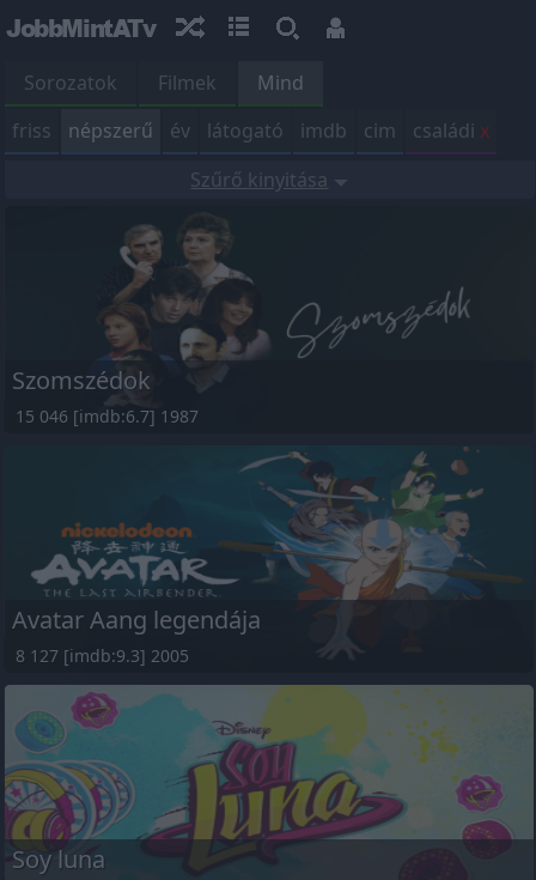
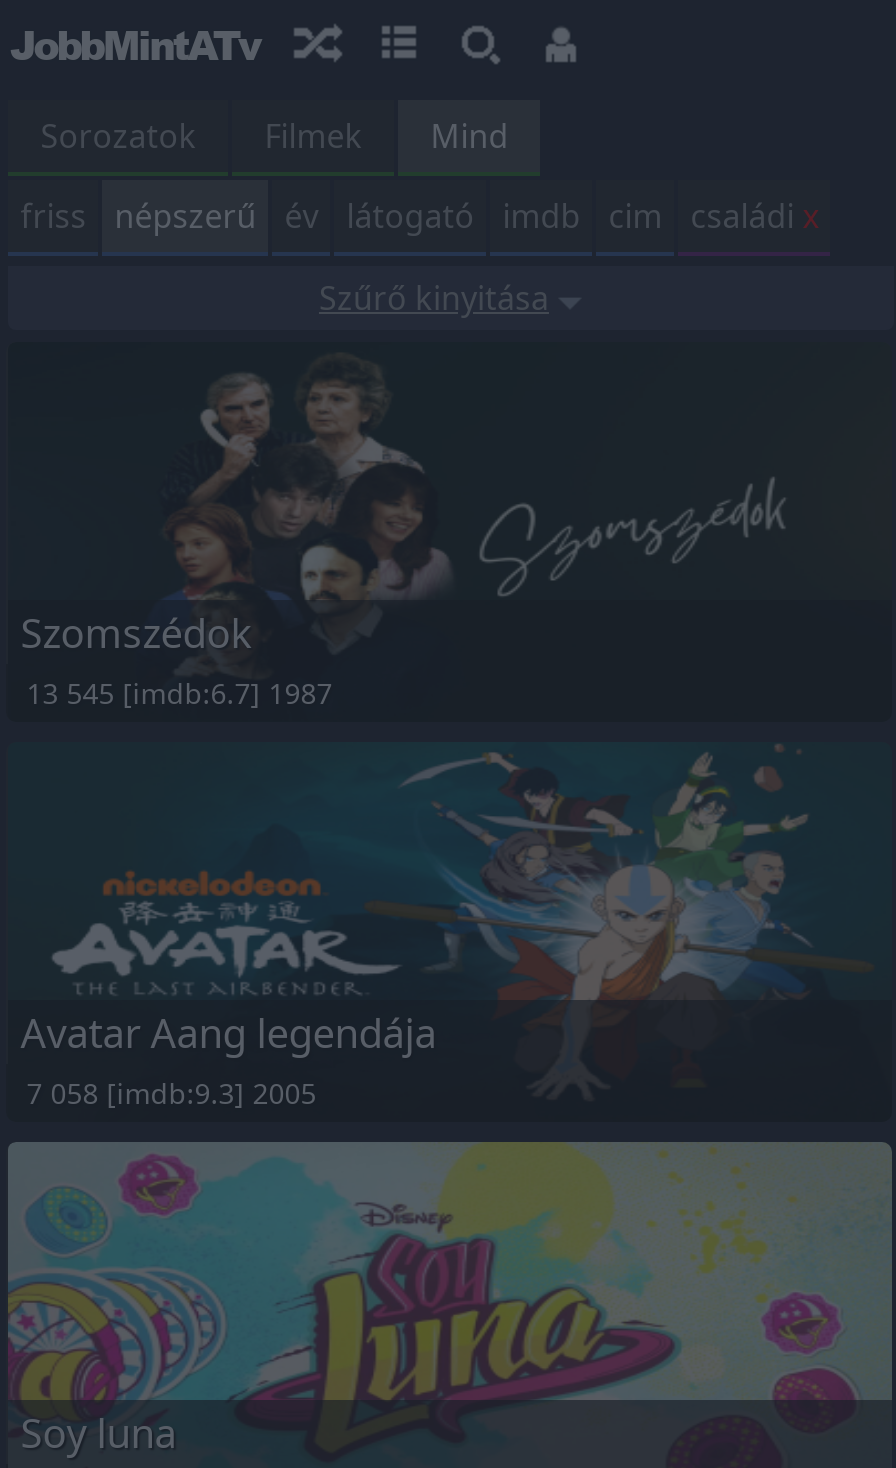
- 15 046 [imdb:6.7] 1987
+ 13 545 [imdb:6.7] 1987

- 8 127 [imdb:9.3] 2005
+ 7 058 [imdb:9.3] 2005
